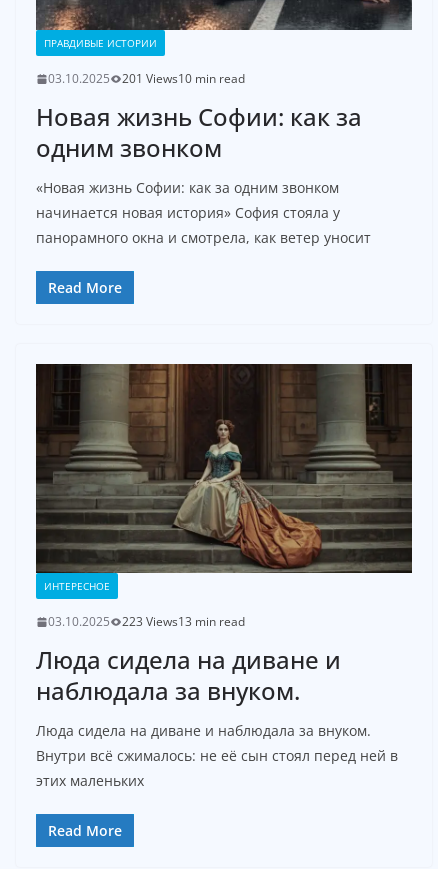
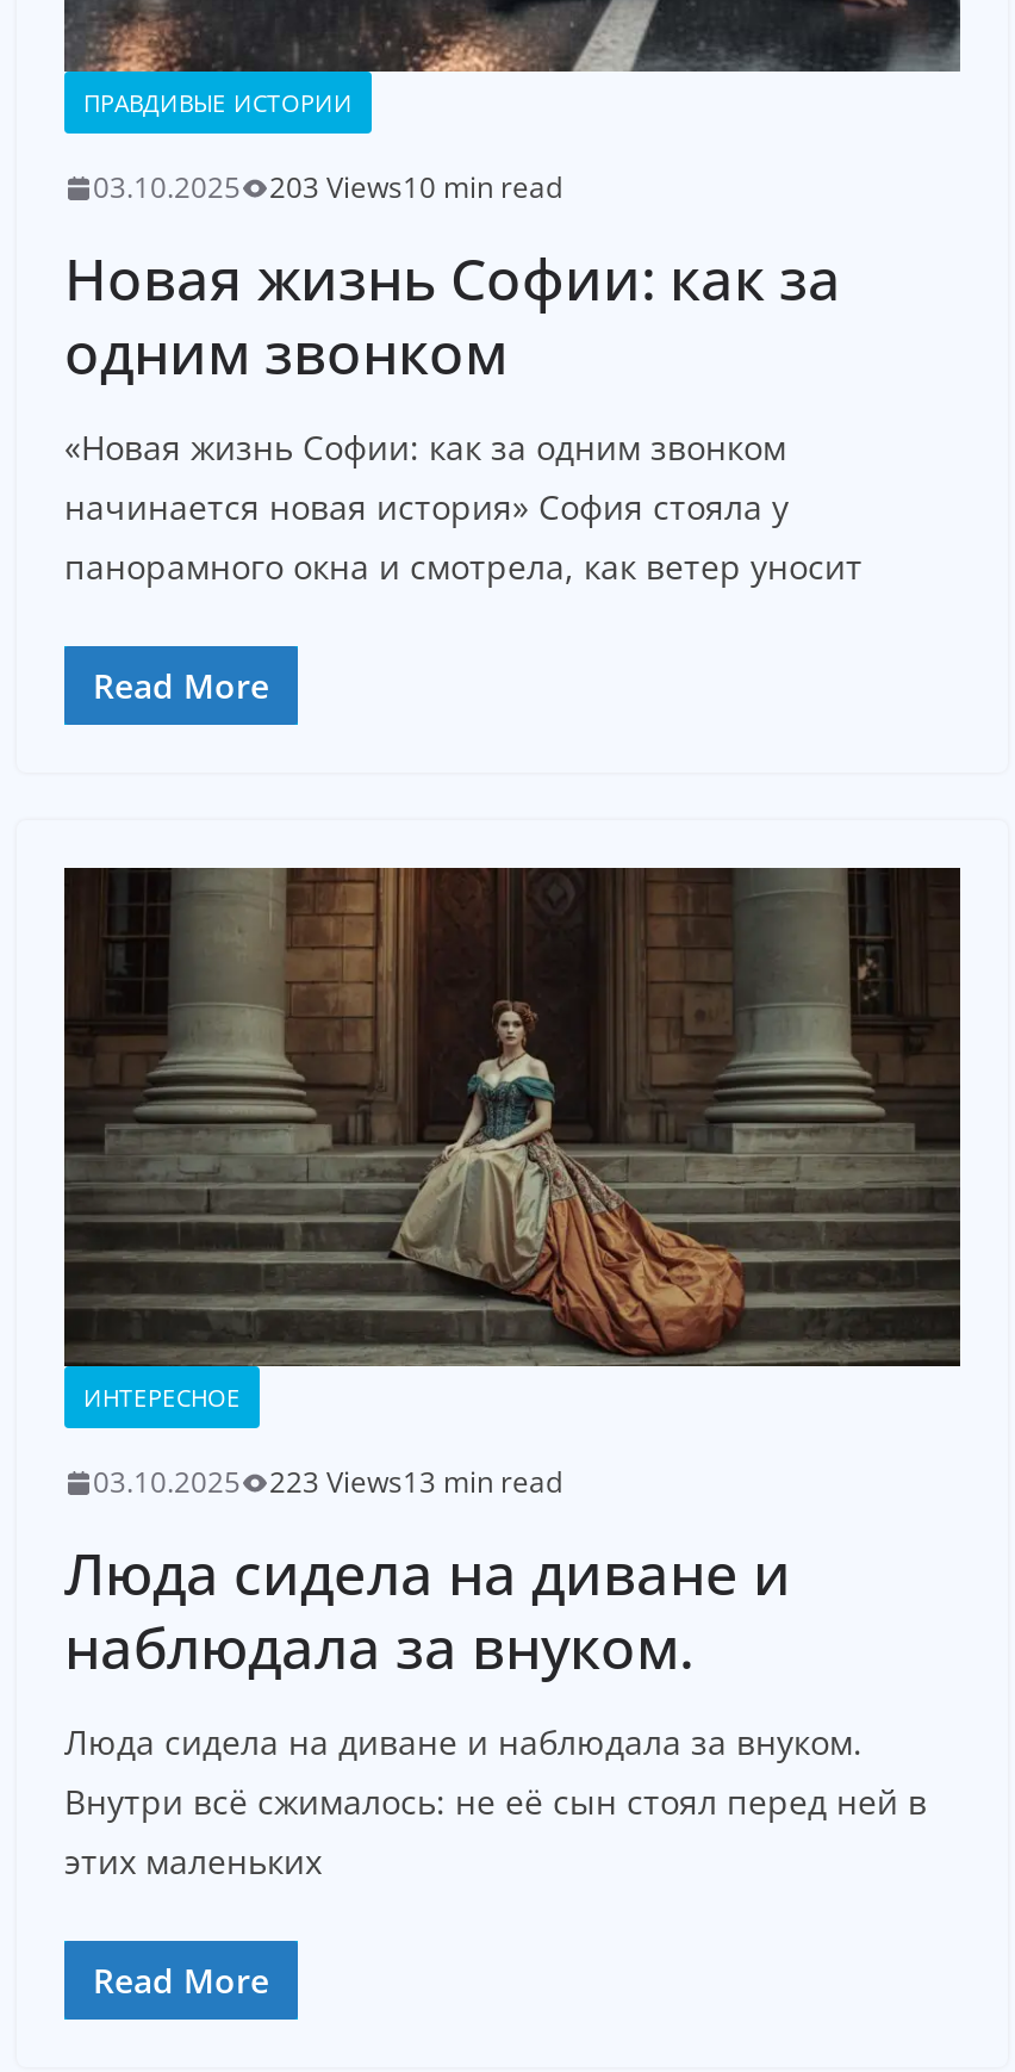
- 201 Views10 min read
+ 203 Views10 min read
